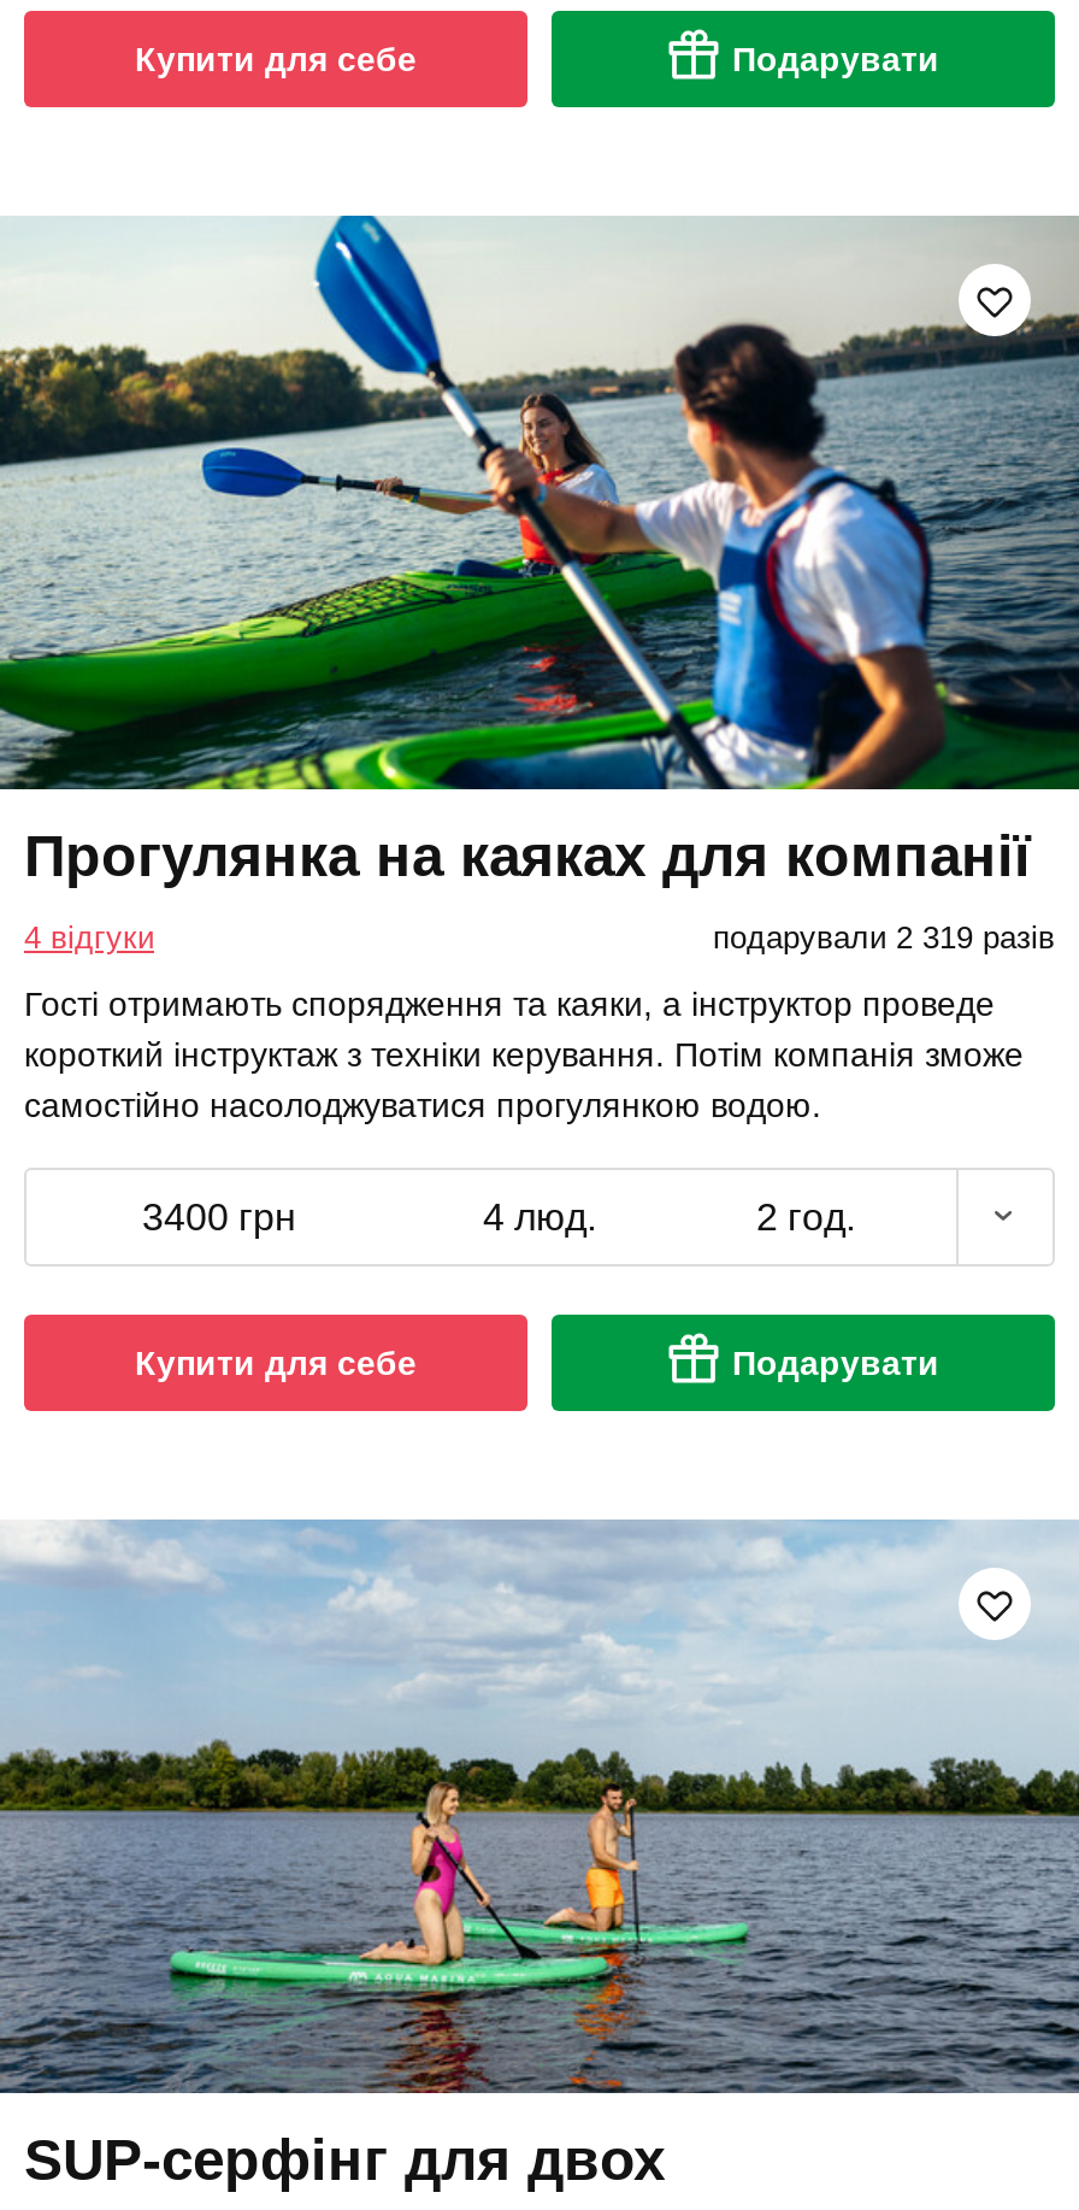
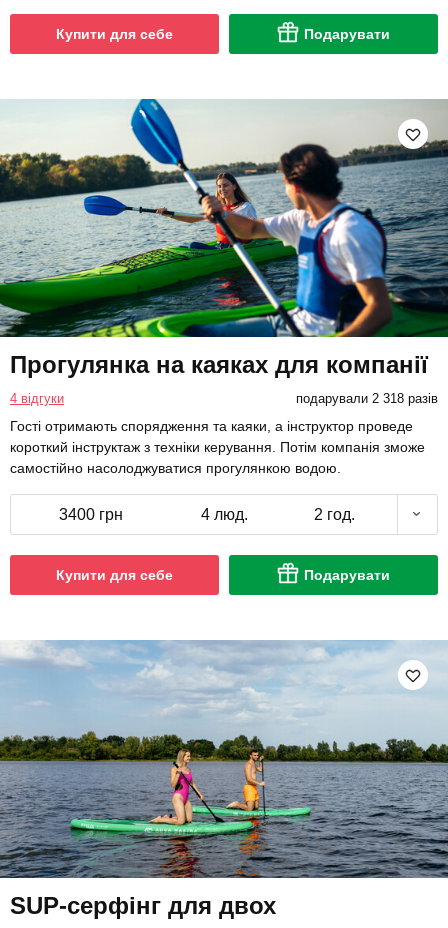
- подарували 2 319 разів
+ подарували 2 318 разів
